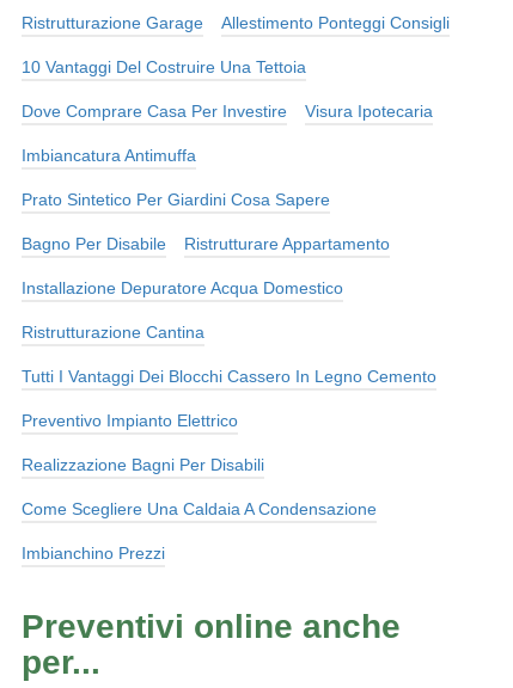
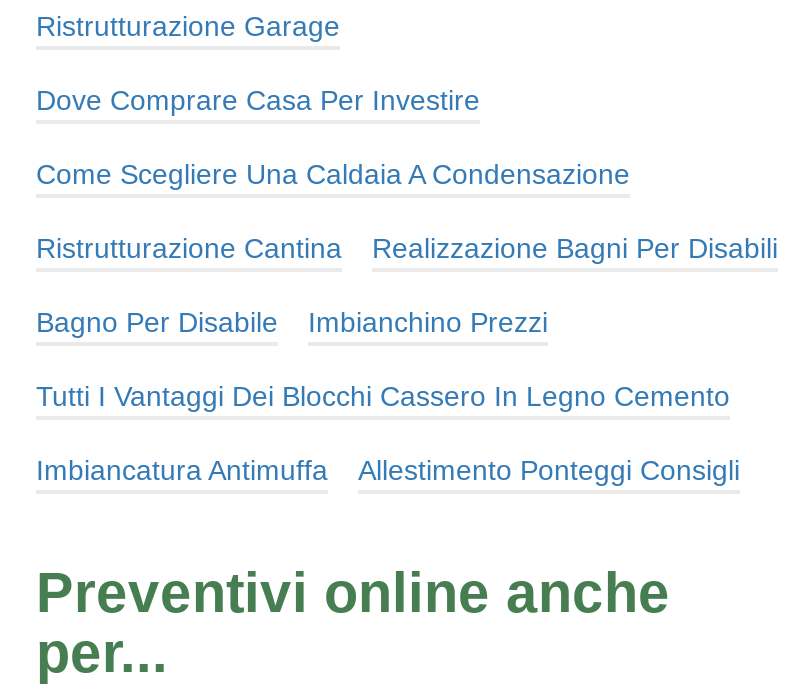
moved down: Allestimento Ponteggi Consigli

- 10 Vantaggi Del Costruire Una Tettoia
- Visura Ipotecaria
- Prato Sintetico Per Giardini Cosa Sapere
- Ristrutturare Appartamento
- Installazione Depuratore Acqua Domestico
- Preventivo Impianto Elettrico

moved up: Dove Comprare Casa Per Investire

moved up: Imbiancatura Antimuffa

moved up: Bagno Per Disabile

moved up: Ristrutturazione Cantina | Tutti I Vantaggi Dei Blocchi Cassero In Legno Cemento

moved up: Realizzazione Bagni Per Disabili | Come Scegliere Una Caldaia A Condensazione | Imbianchino Prezzi
